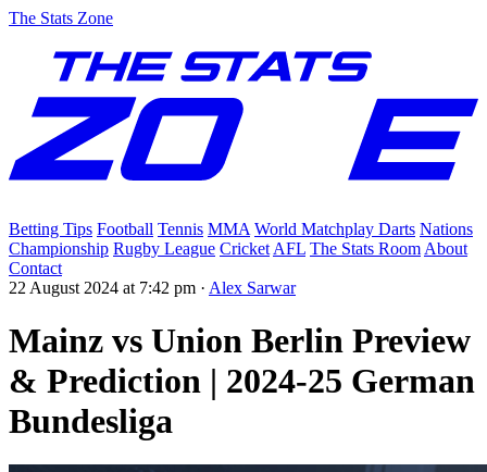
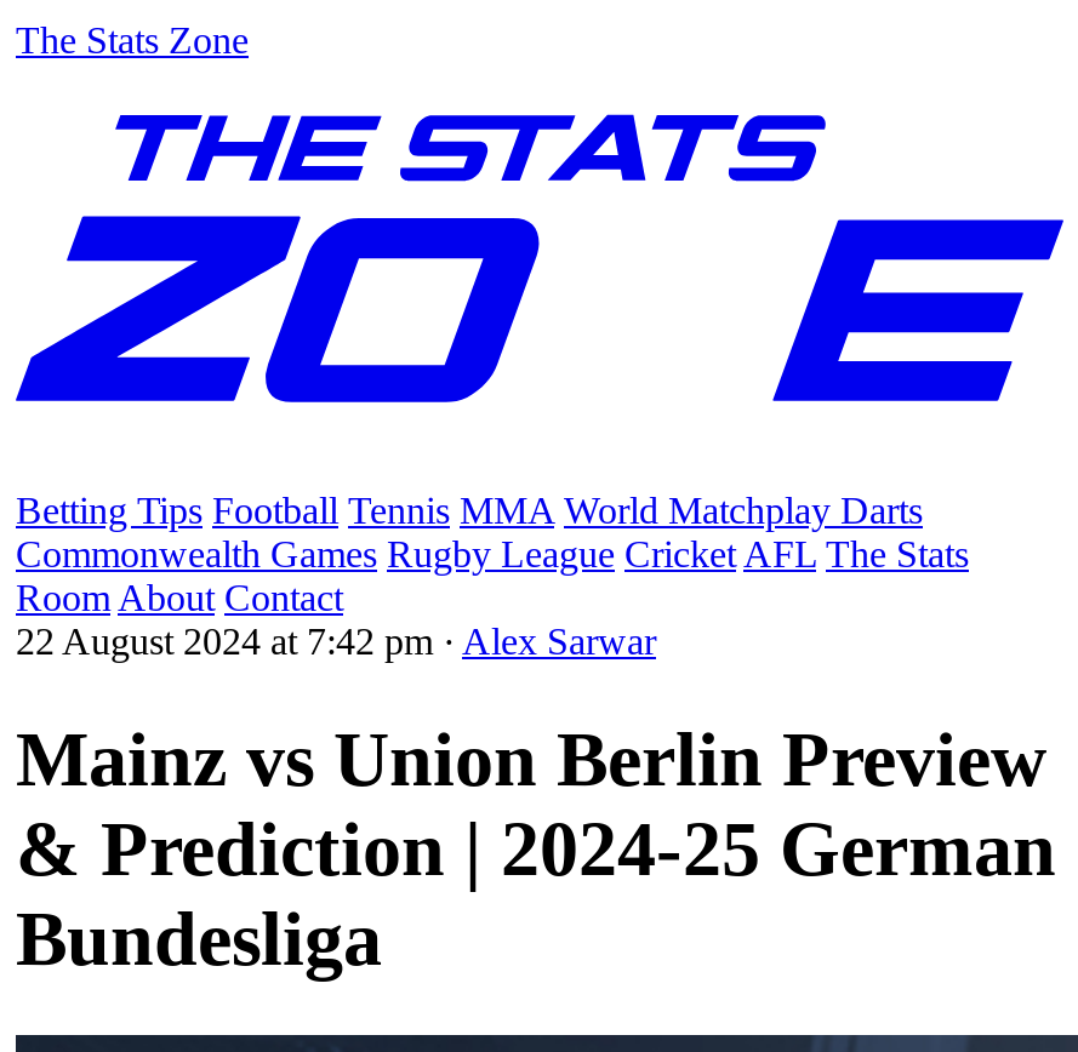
- Betting Tips Football Tennis MMA World Matchplay Darts Nations
- Championship Rugby League Cricket AFL The Stats Room About
- Contact
+ Betting Tips Football Tennis MMA World Matchplay Darts
+ Commonwealth Games Rugby League Cricket AFL The Stats
+ Room About Contact
